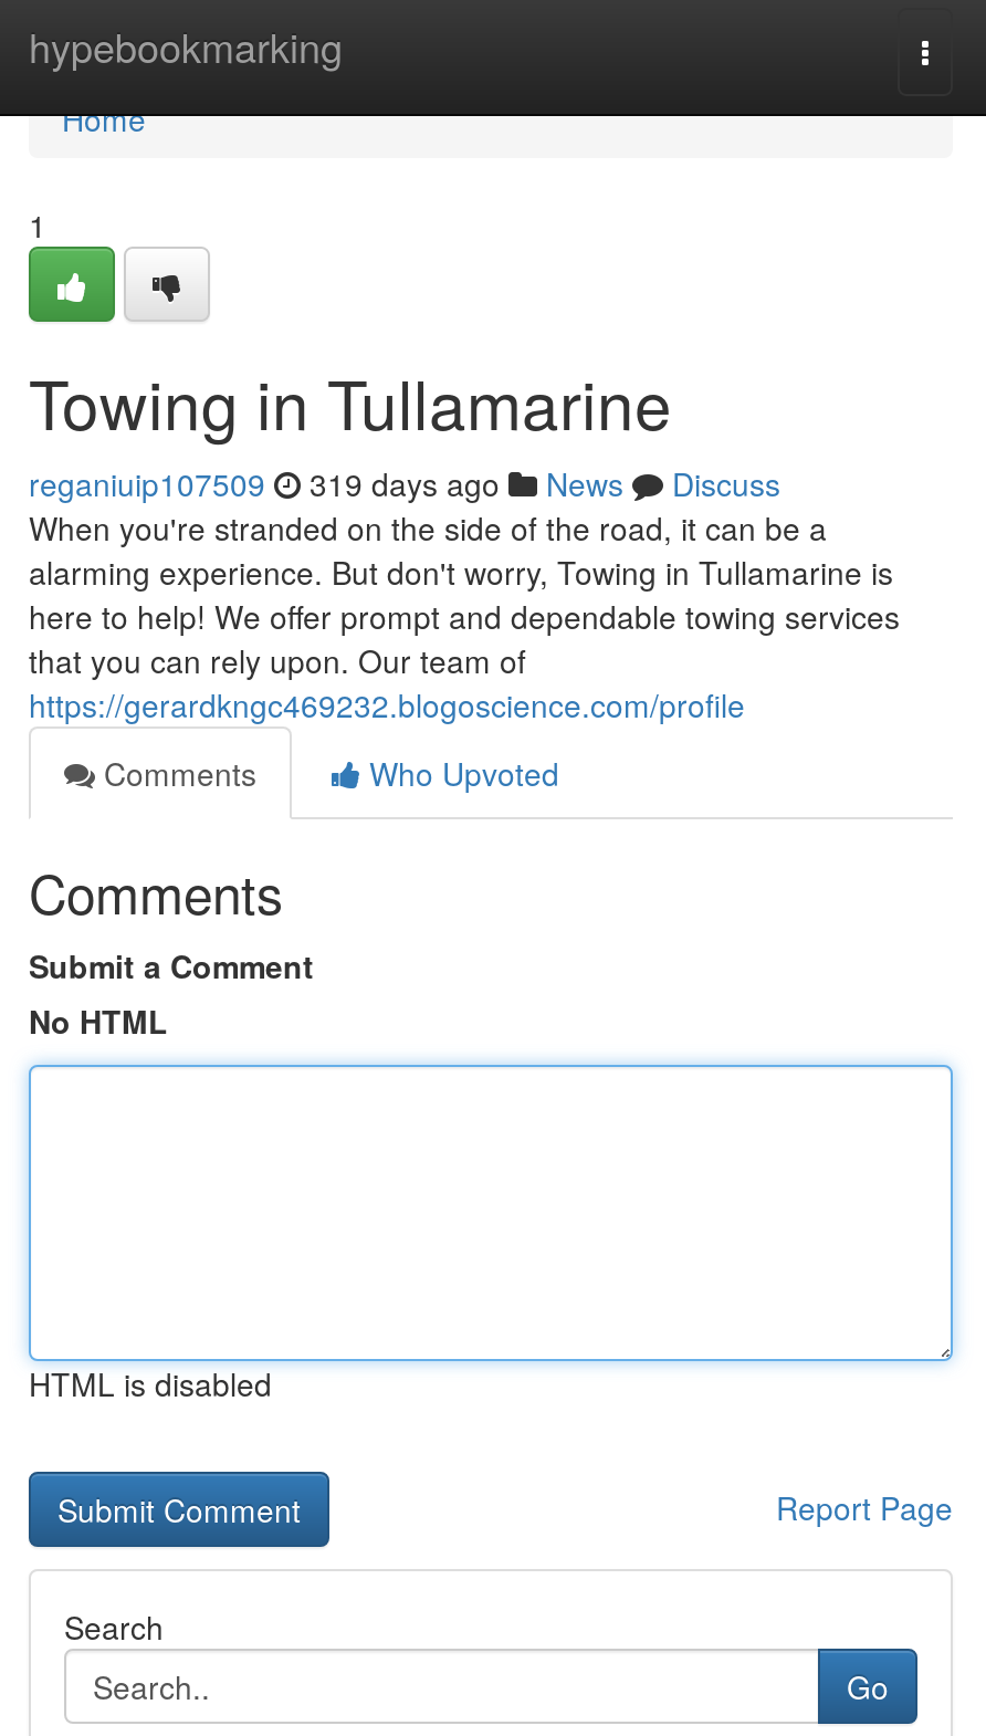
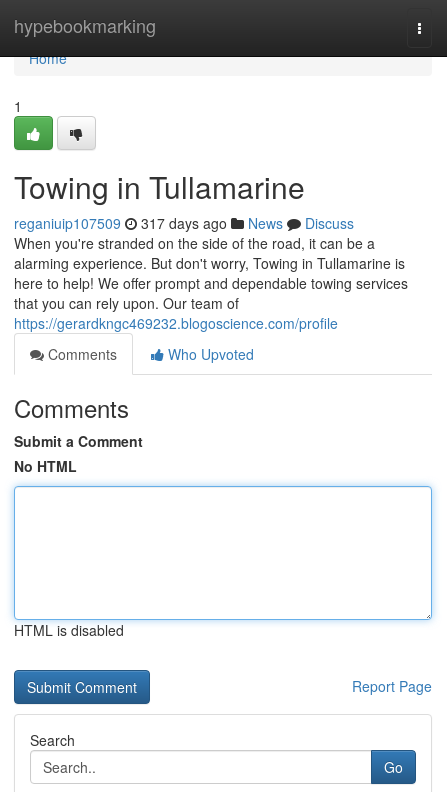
- reganiuip107509 319 days ago News Discuss
+ reganiuip107509 317 days ago News Discuss
